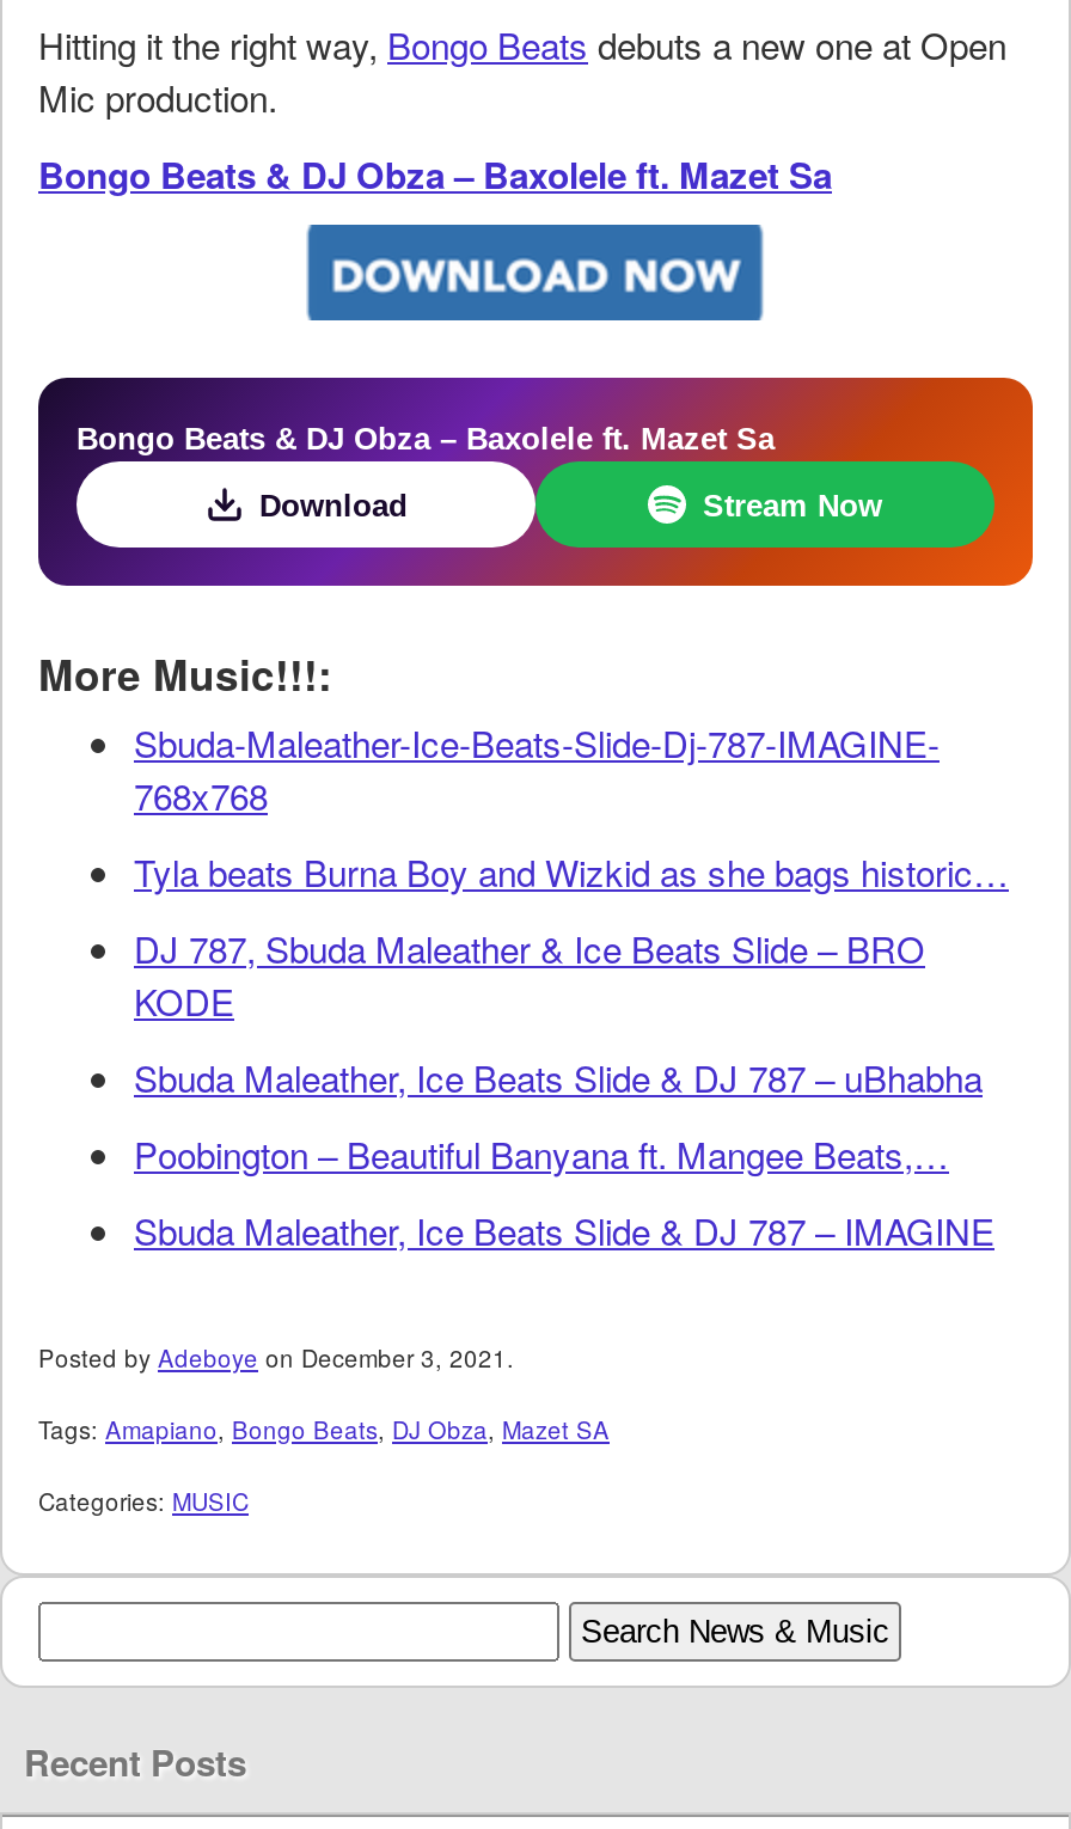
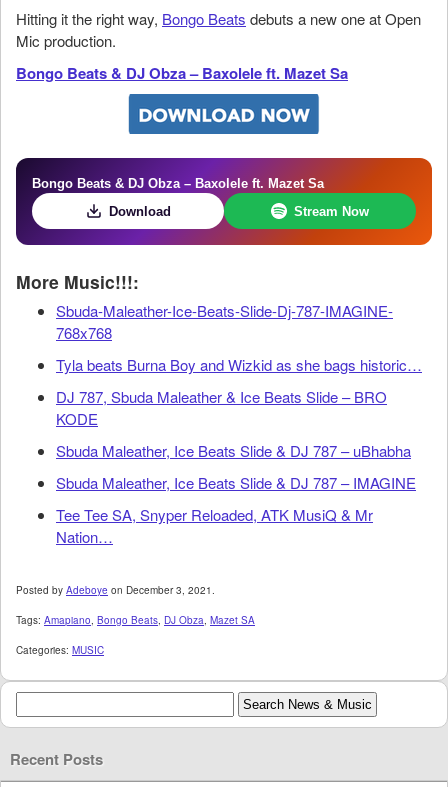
- Poobington – Beautiful Banyana ft. Mangee Beats,…

moved up: Sbuda Maleather, Ice Beats Slide & DJ 787 – IMAGINE

+ Tee Tee SA, Snyper Reloaded, ATK MusiQ & Mr
+ Nation…
